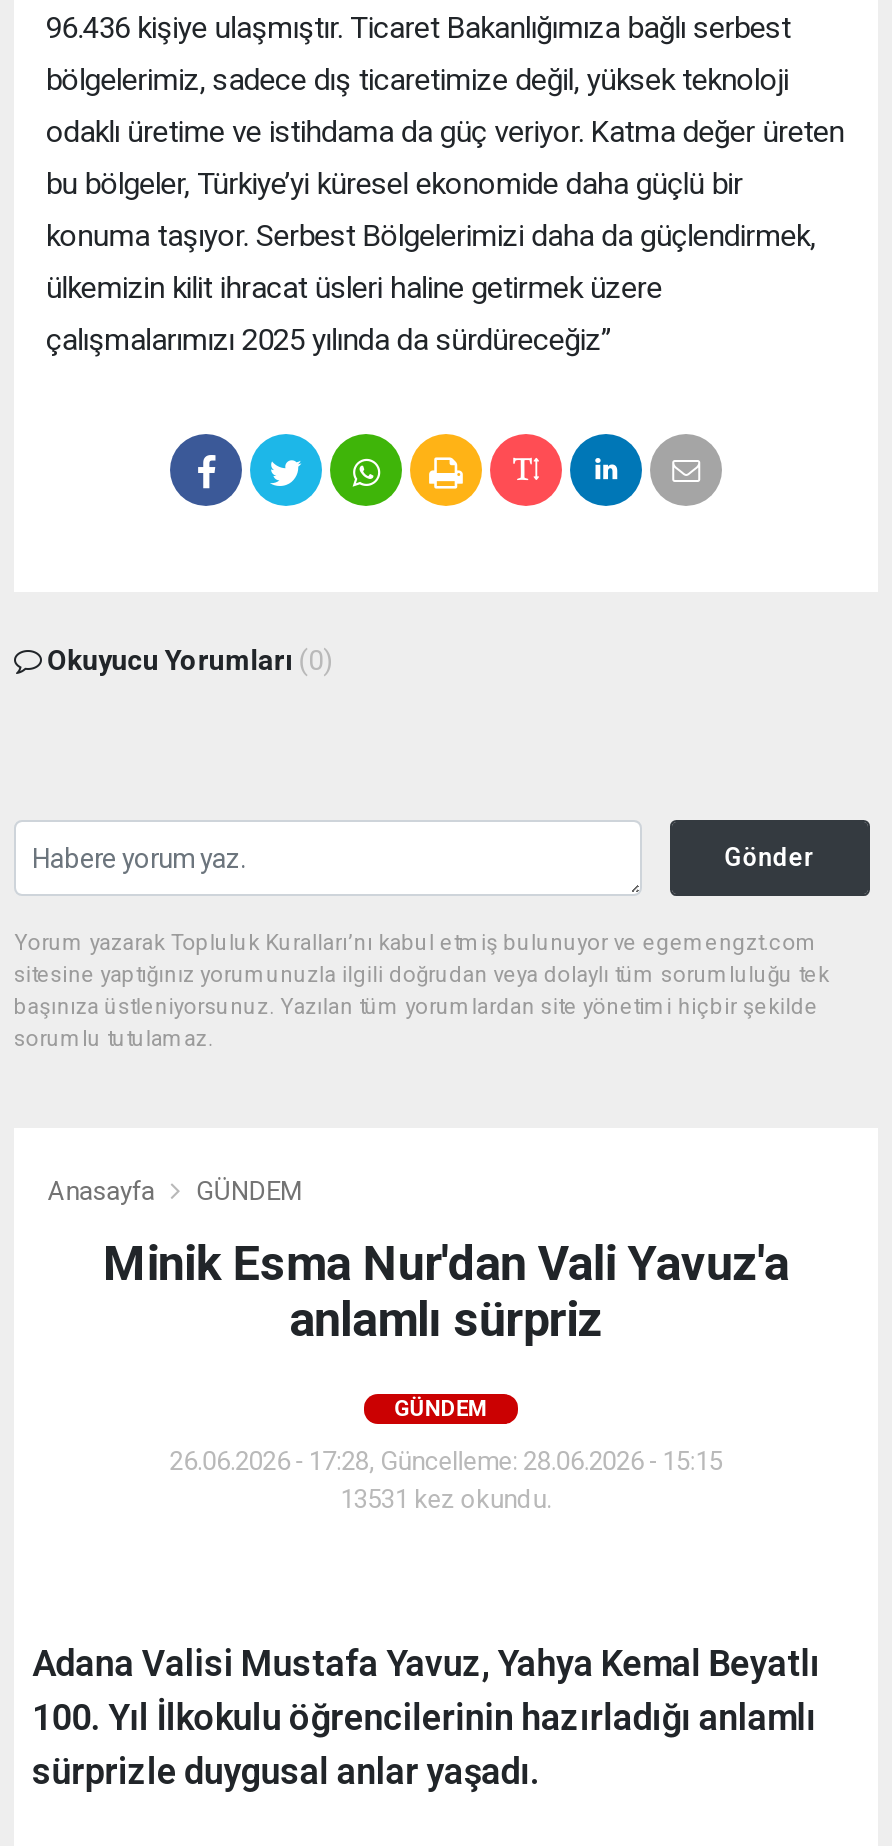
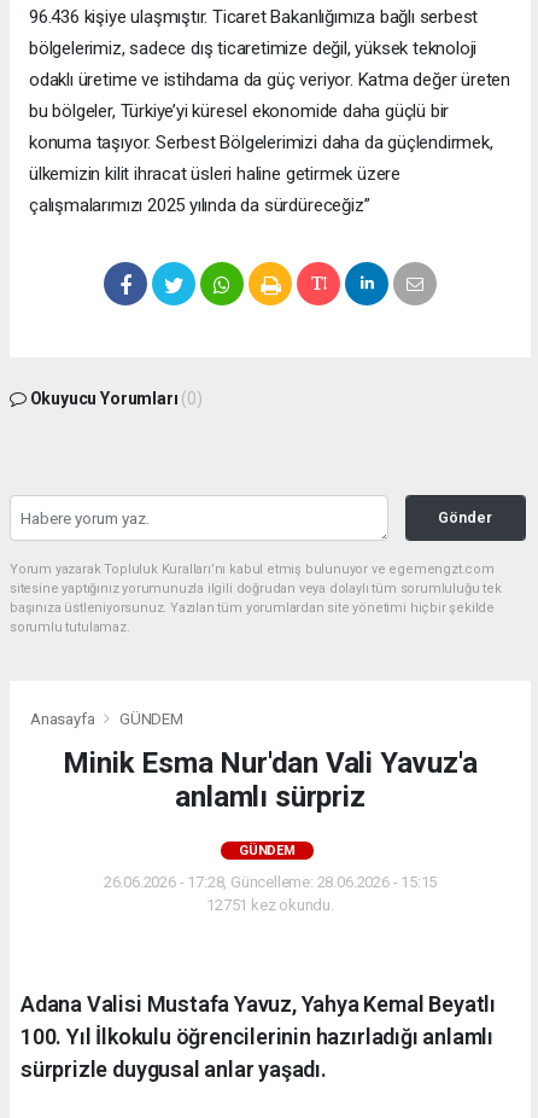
- 13531 kez okundu.
+ 12751 kez okundu.
